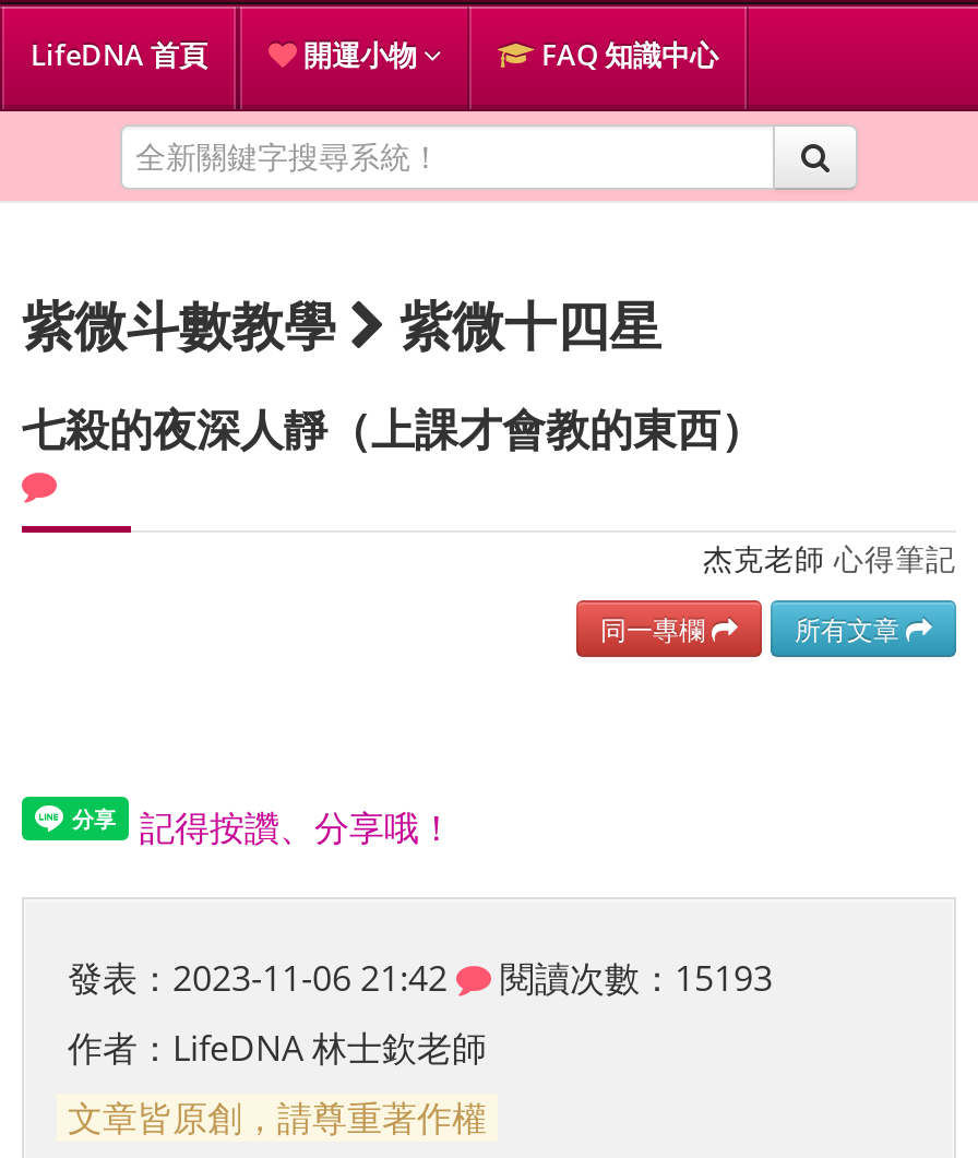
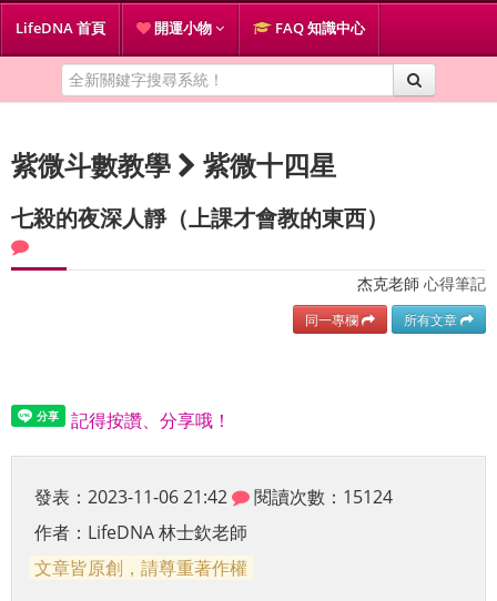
- 發表：2023-11-06 21:42 閱讀次數：15193
+ 發表：2023-11-06 21:42 閱讀次數：15124
